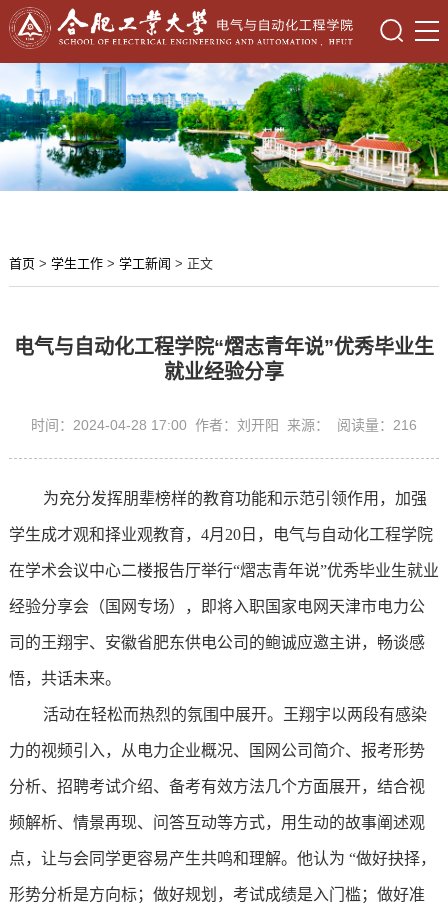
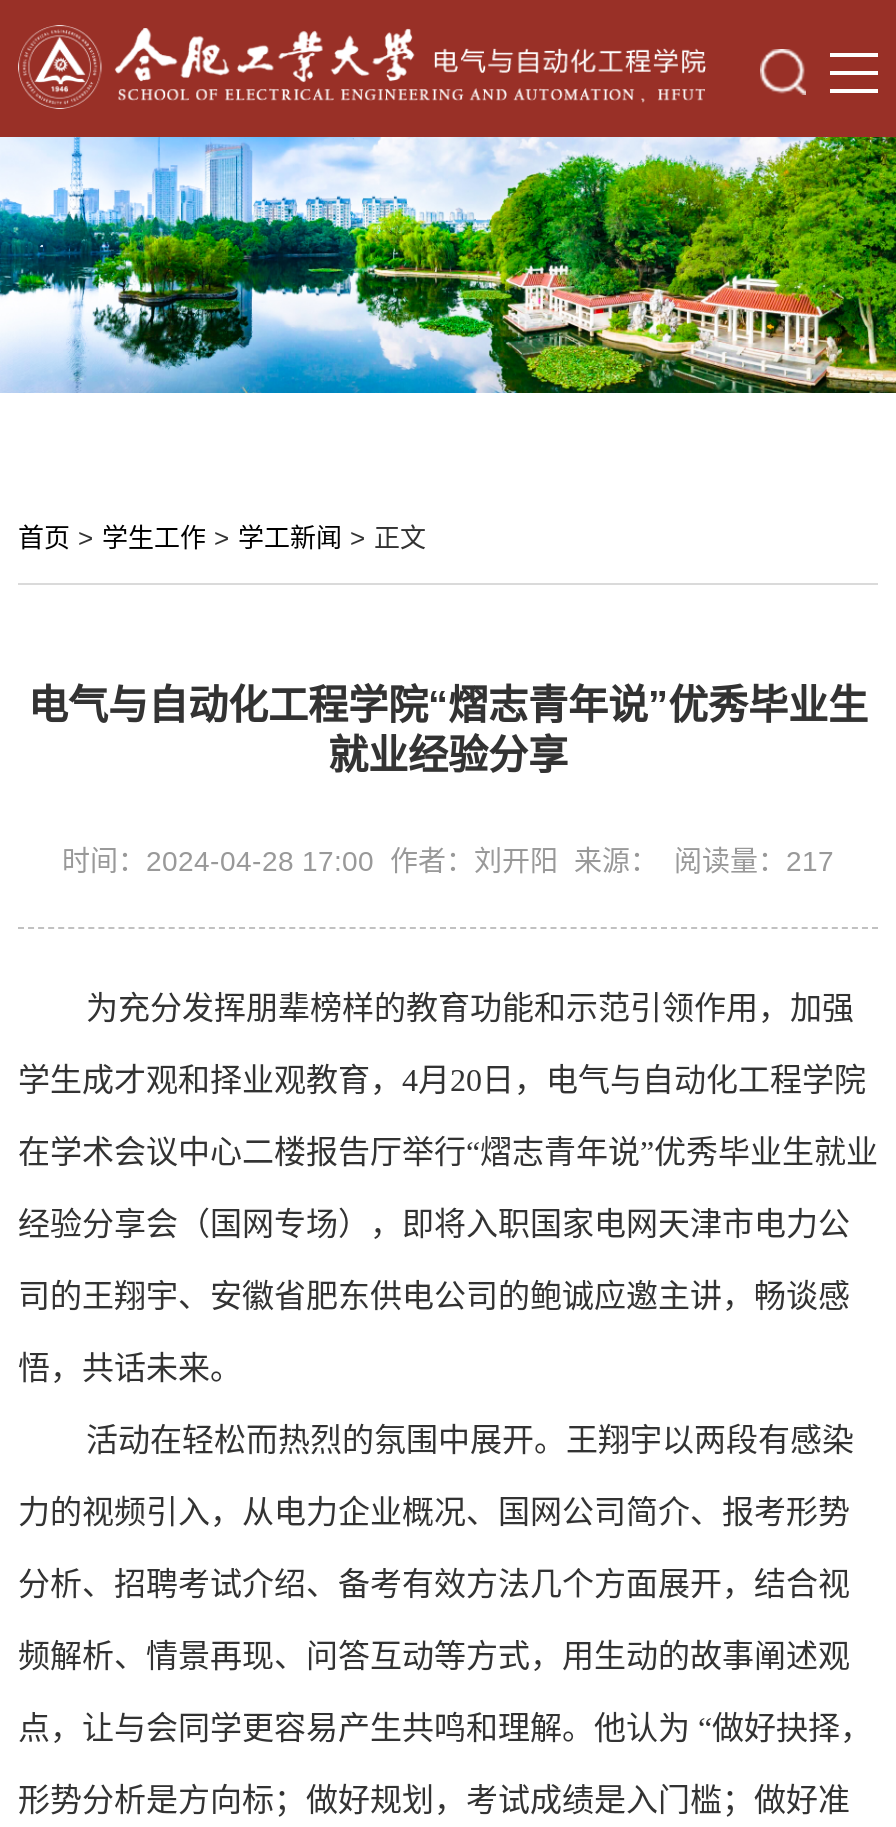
- 时间：2024-04-28 17:00 作者：刘开阳 来源： 阅读量：216
+ 时间：2024-04-28 17:00 作者：刘开阳 来源： 阅读量：217
